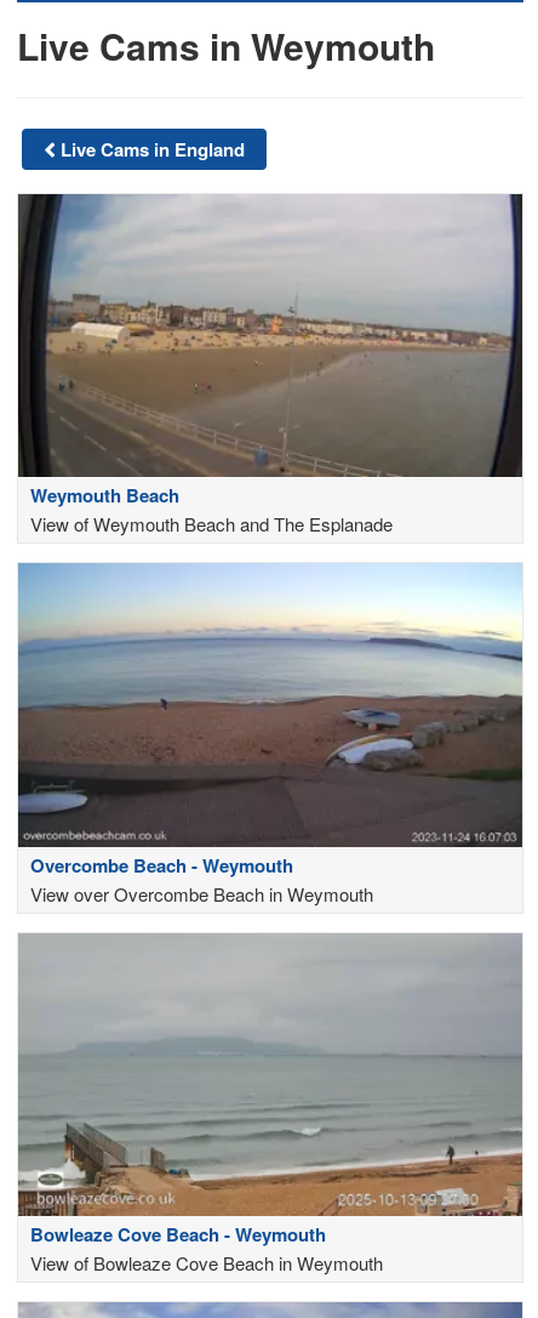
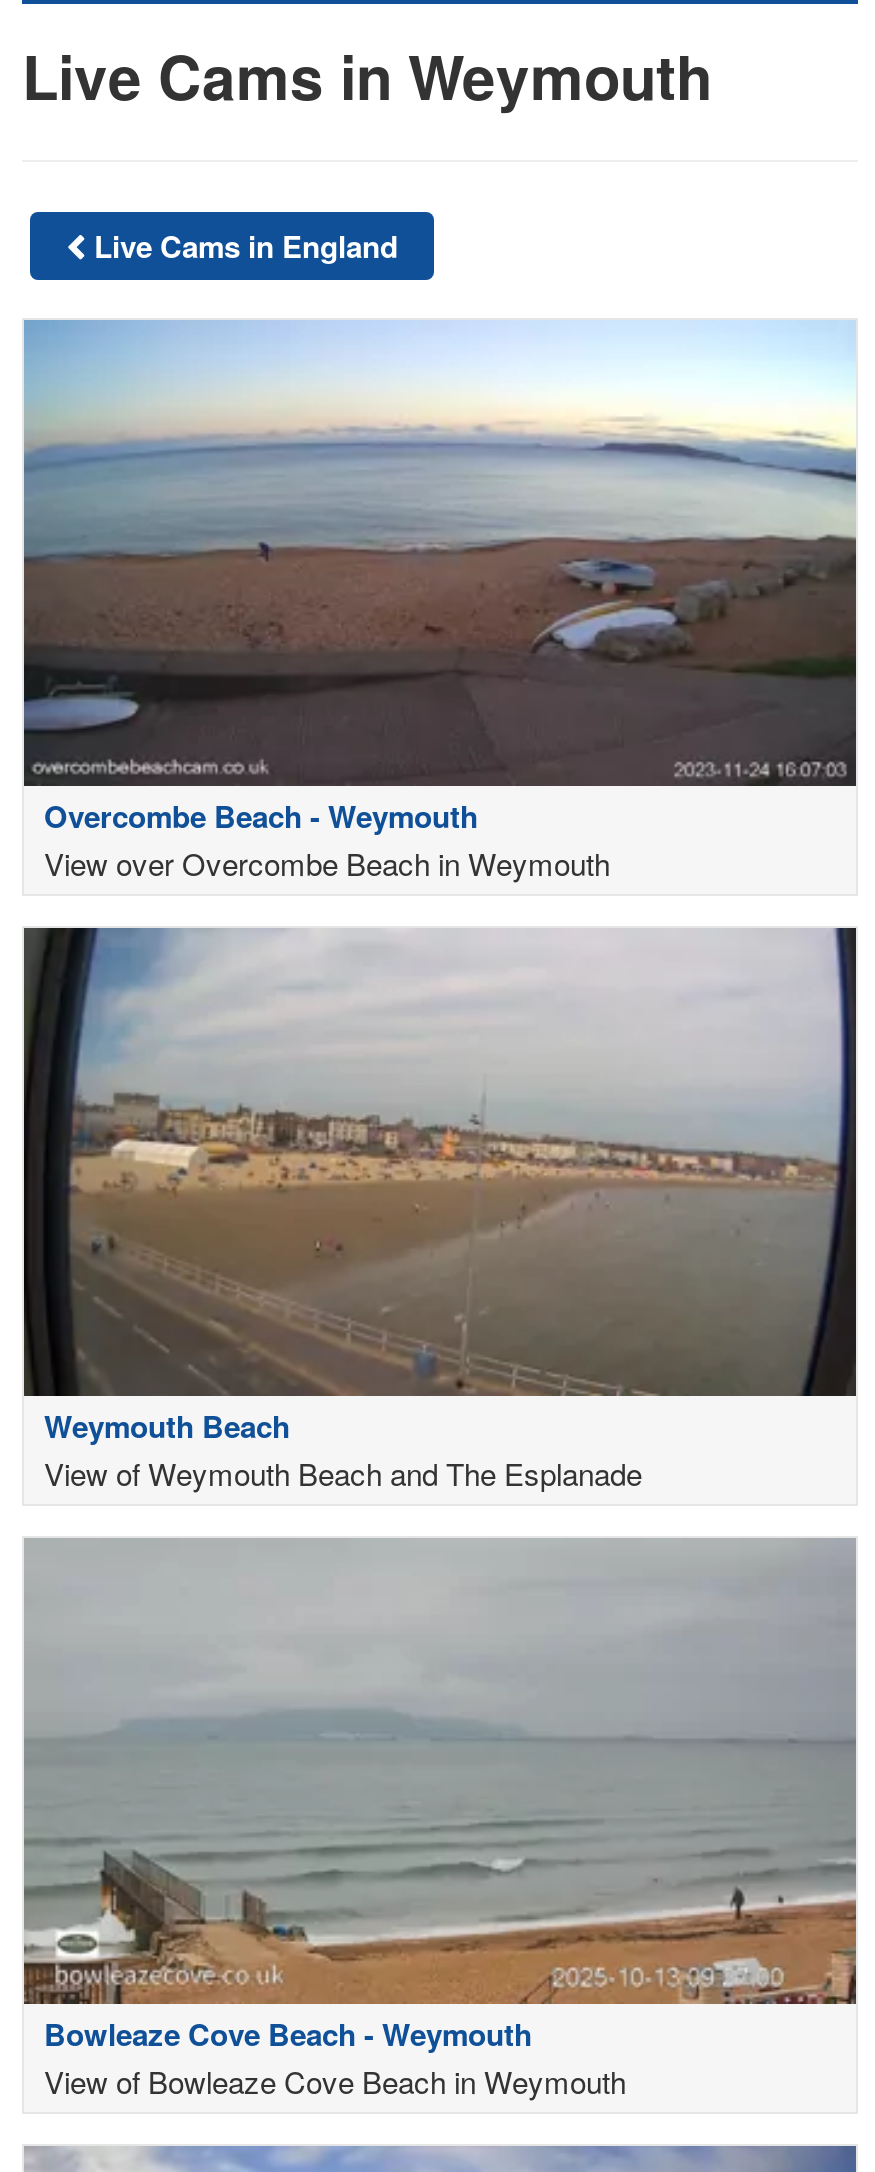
moved down: [image] | Weymouth Beach | View of Weymouth Beach and The Esplanade

moved up: [image] | Overcombe Beach - Weymouth | View over Overcombe Beach in Weymouth
